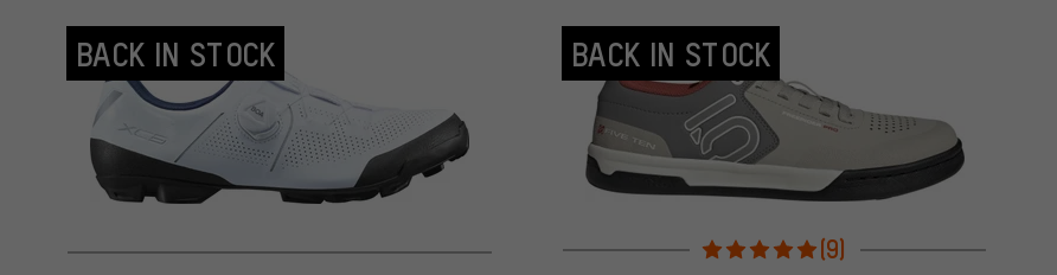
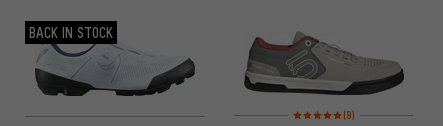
- BACK IN STOCK
